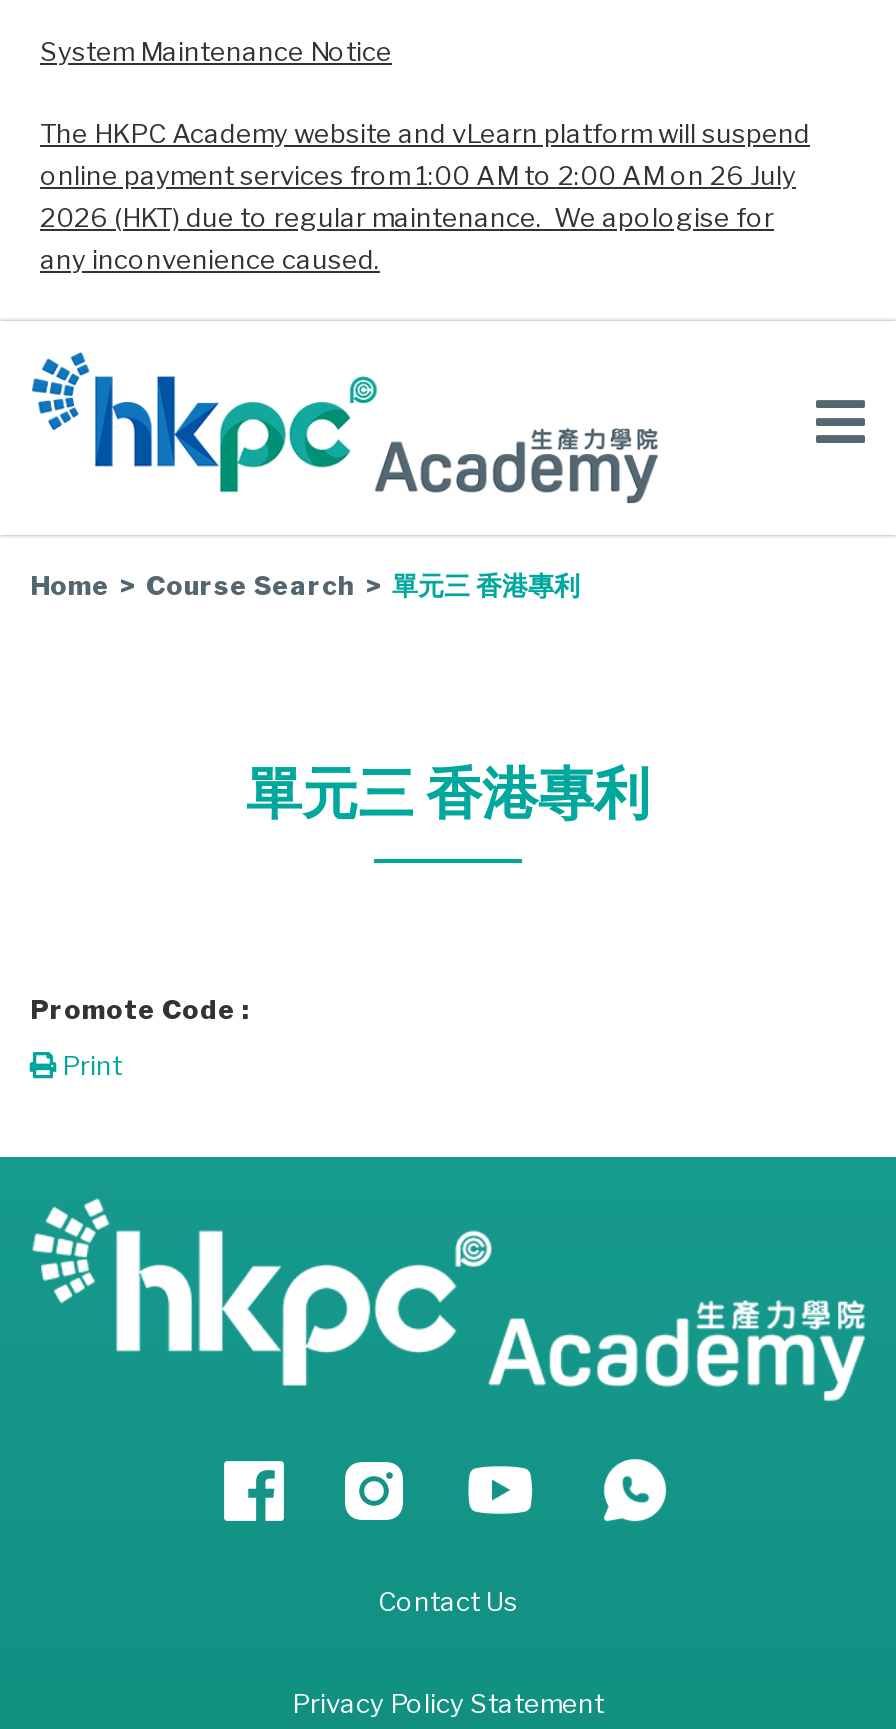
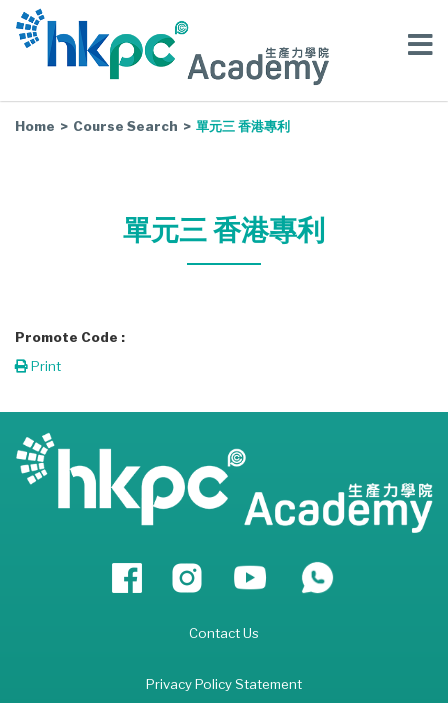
- System Maintenance Notice
- The HKPC Academy website and vLearn platform will suspend
- online payment services from 1:00 AM to 2:00 AM on 26 July
- 2026 (HKT) due to regular maintenance. We apologise for
- any inconvenience caused.
